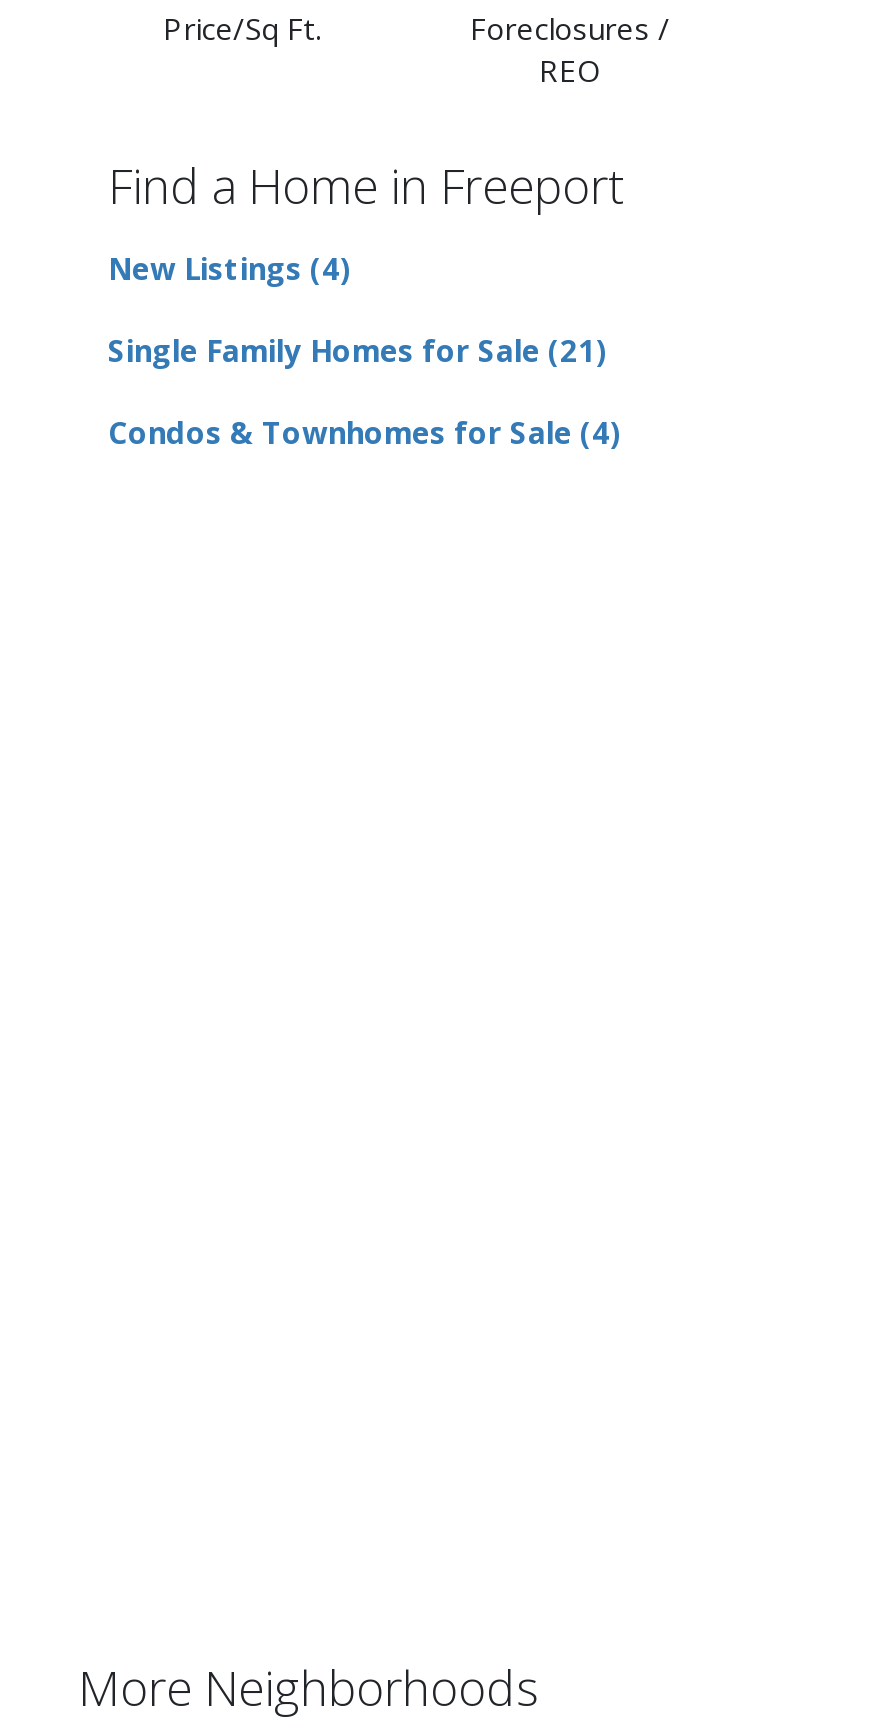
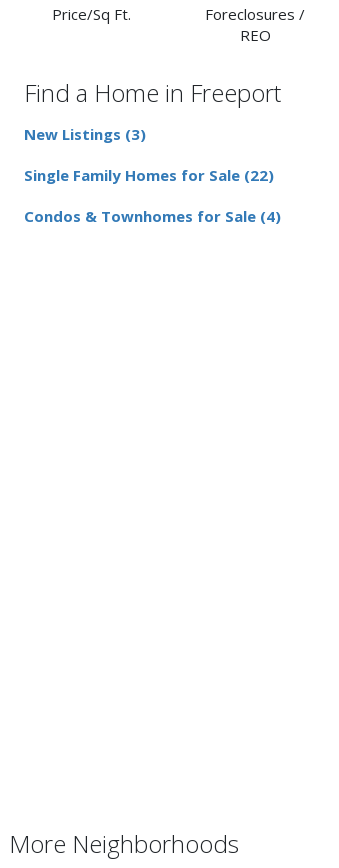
- New Listings (4)
+ New Listings (3)

- Single Family Homes for Sale (21)
+ Single Family Homes for Sale (22)
